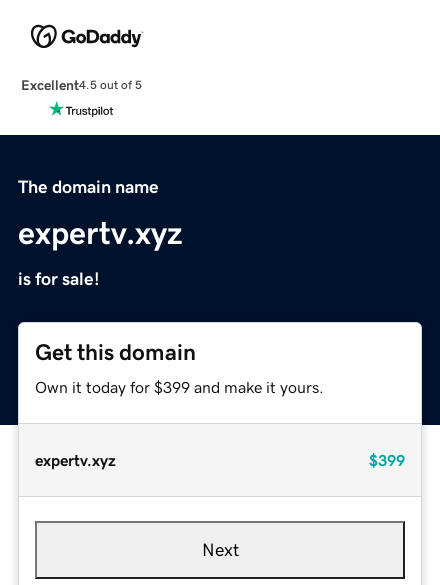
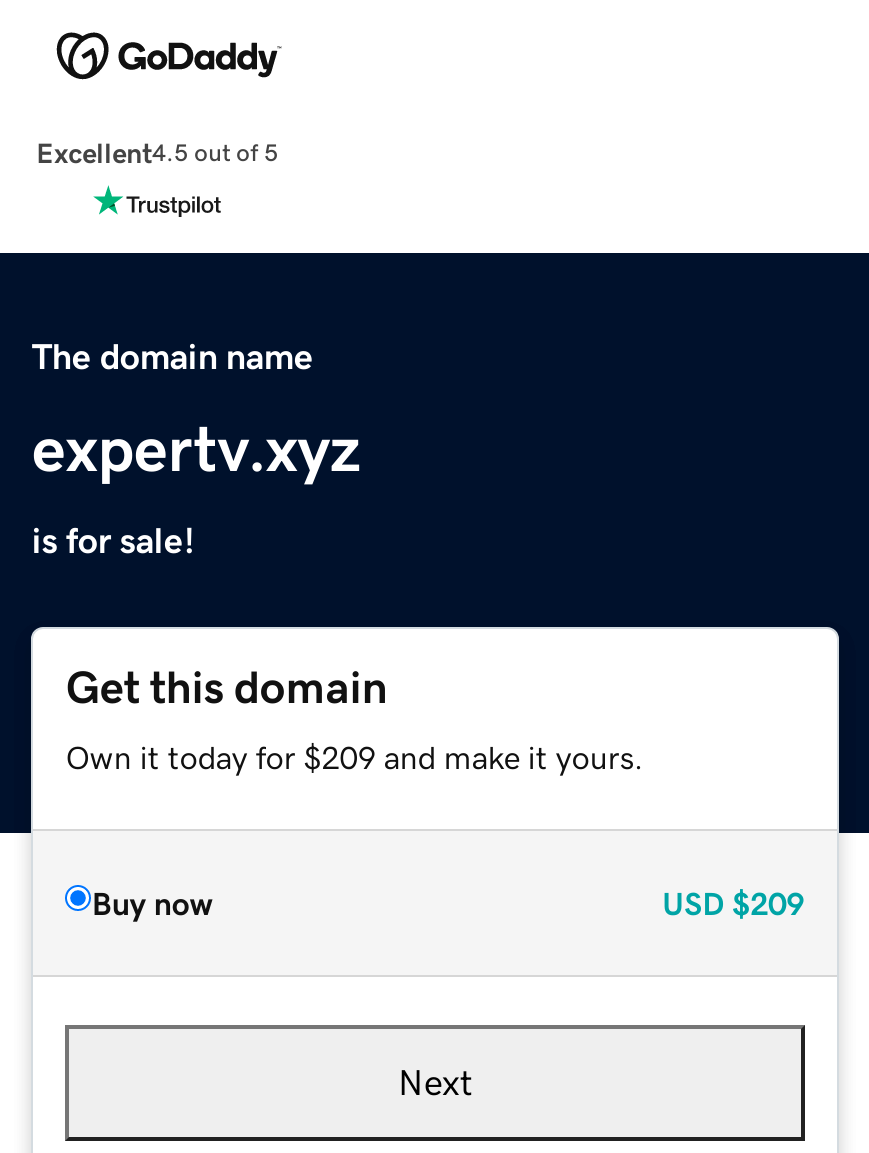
- Own it today for $399 and make it yours.
+ Own it today for $209 and make it yours.

- expertv.xyz
- $399
+ Buy now
+ USD $209
